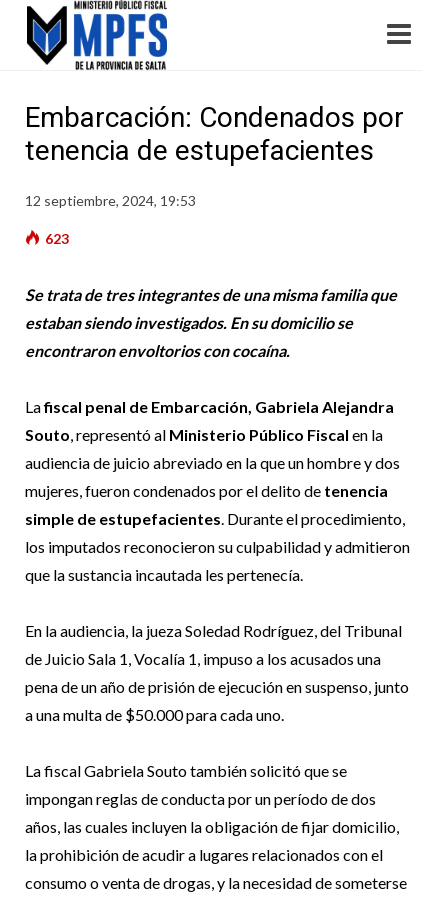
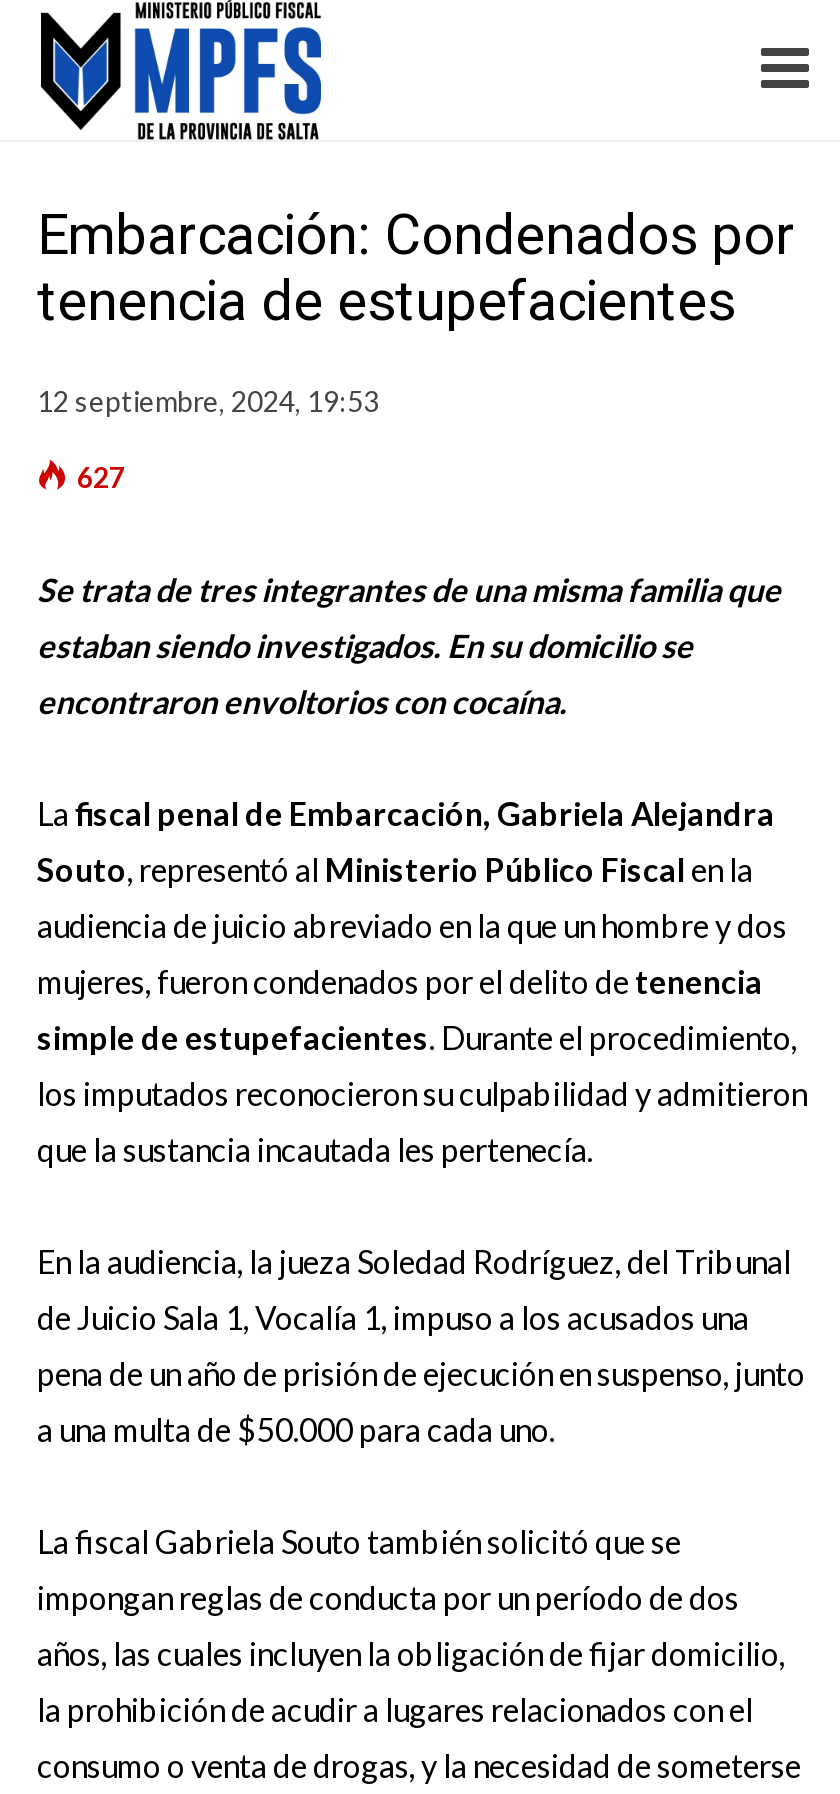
- 623
+ 627
